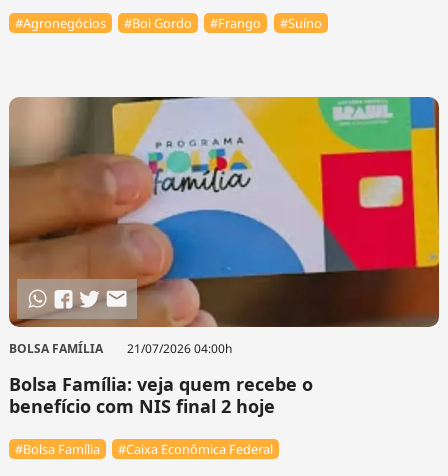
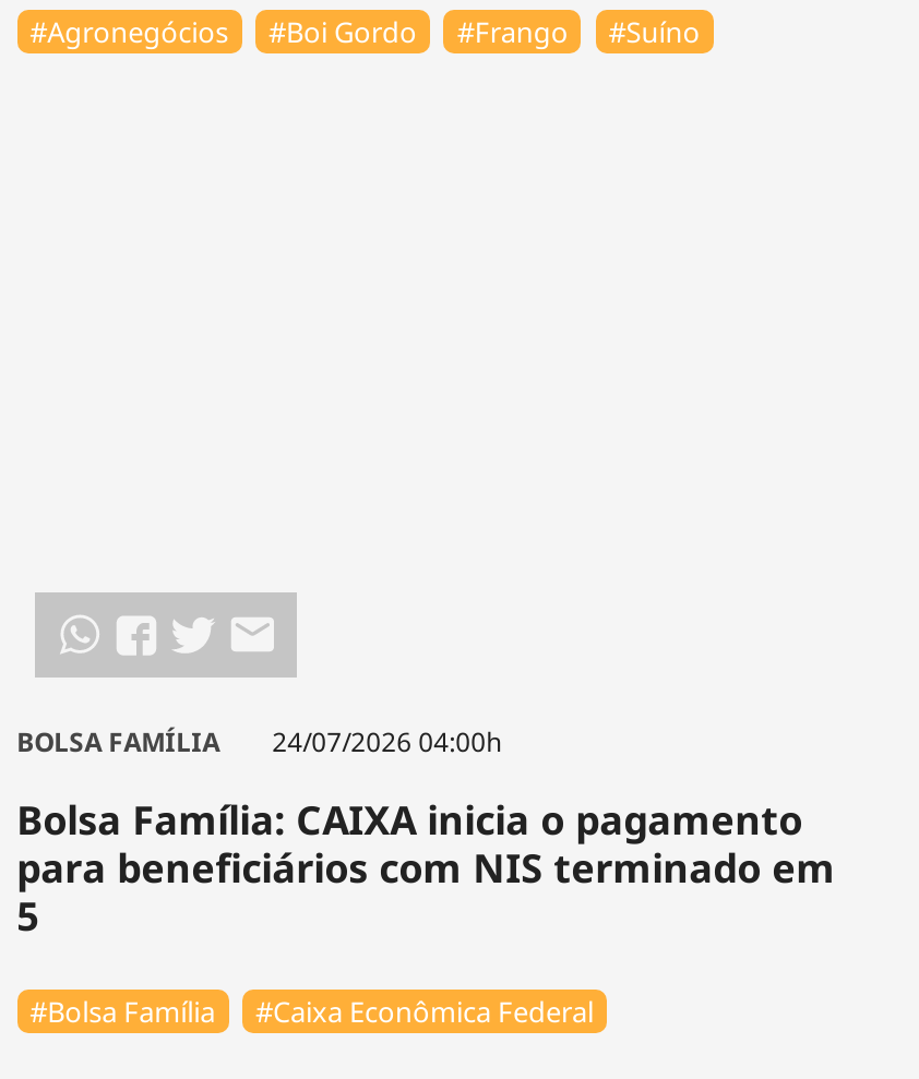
- [image]

- BOLSA FAMÍLIA 21/07/2026 04:00h
+ BOLSA FAMÍLIA 24/07/2026 04:00h

- Bolsa Família: veja quem recebe o
- benefício com NIS final 2 hoje
+ Bolsa Família: CAIXA inicia o pagamento
+ para beneficiários com NIS terminado em
+ 5
